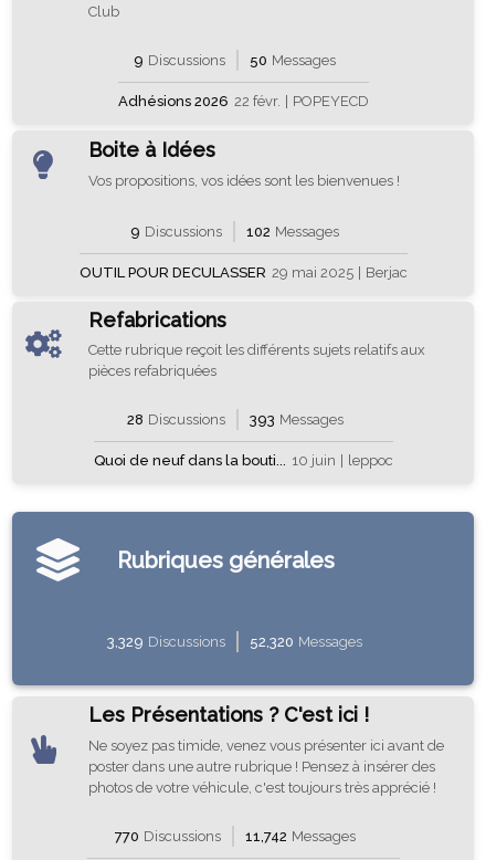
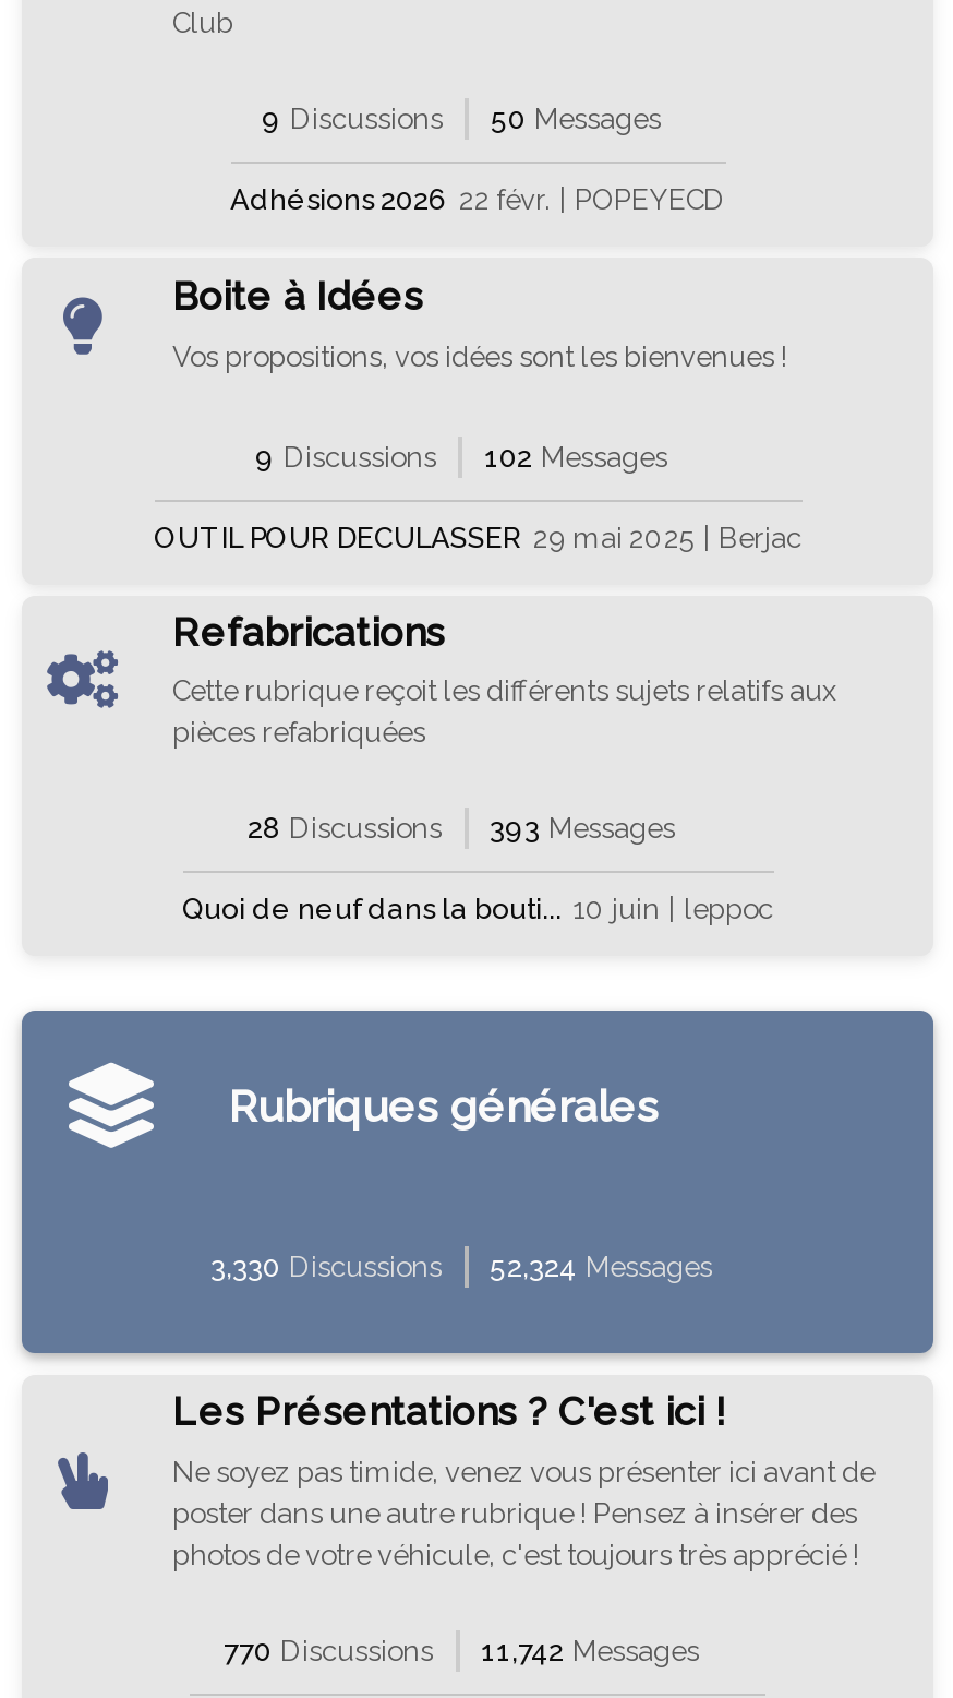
- 3,329 Discussions
+ 3,330 Discussions

- 52,320 Messages
+ 52,324 Messages
